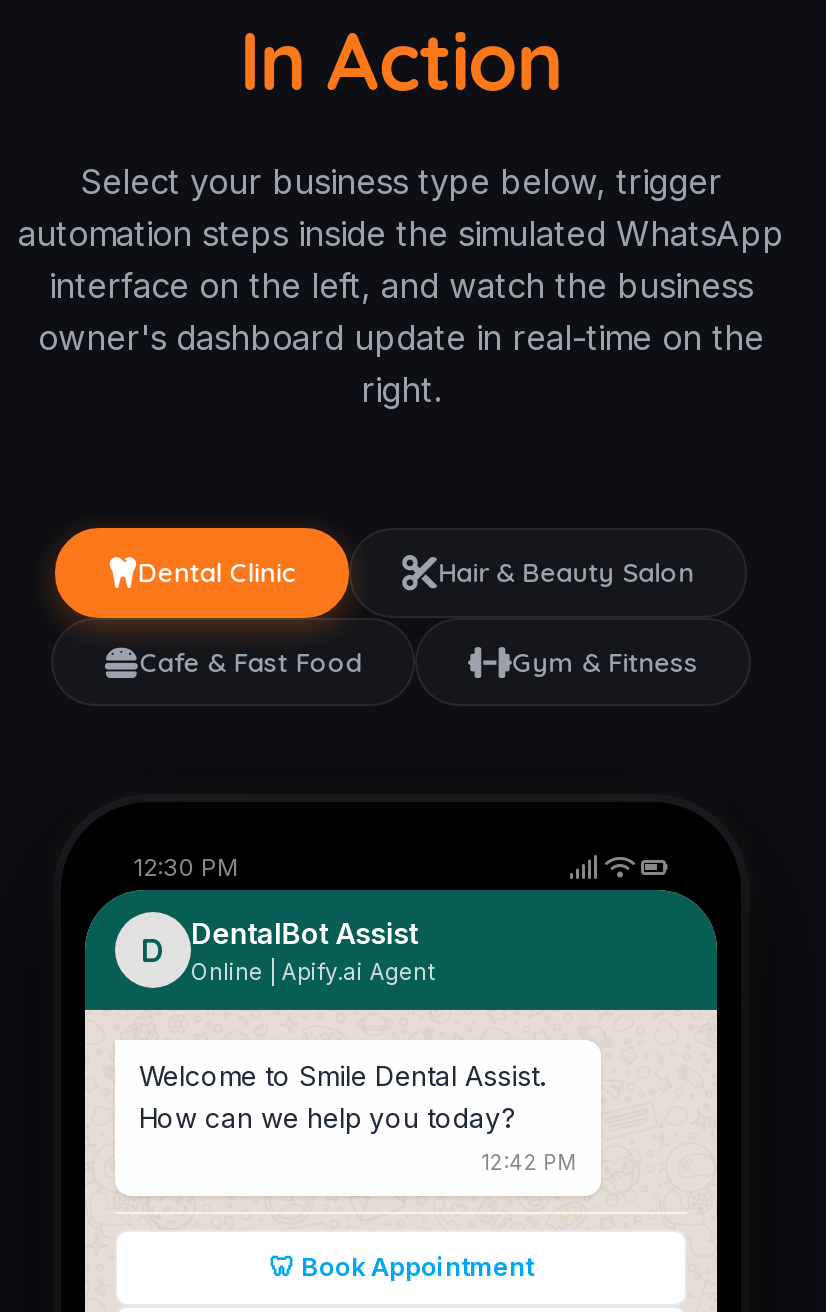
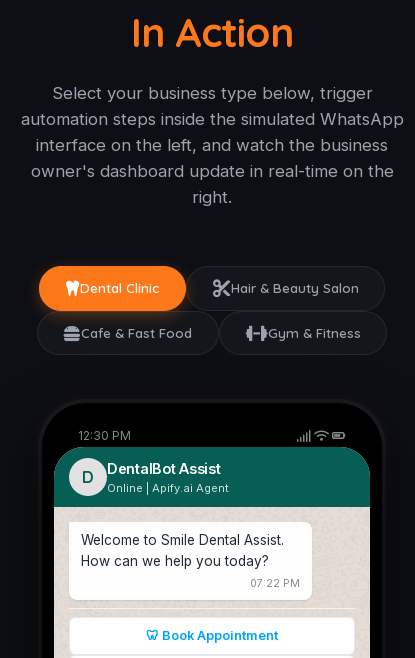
- 12:42 PM
+ 07:22 PM
